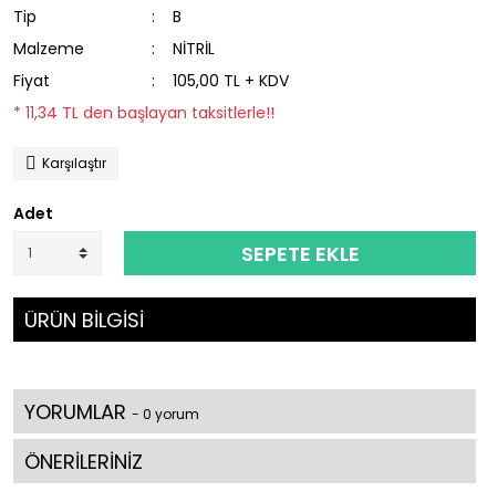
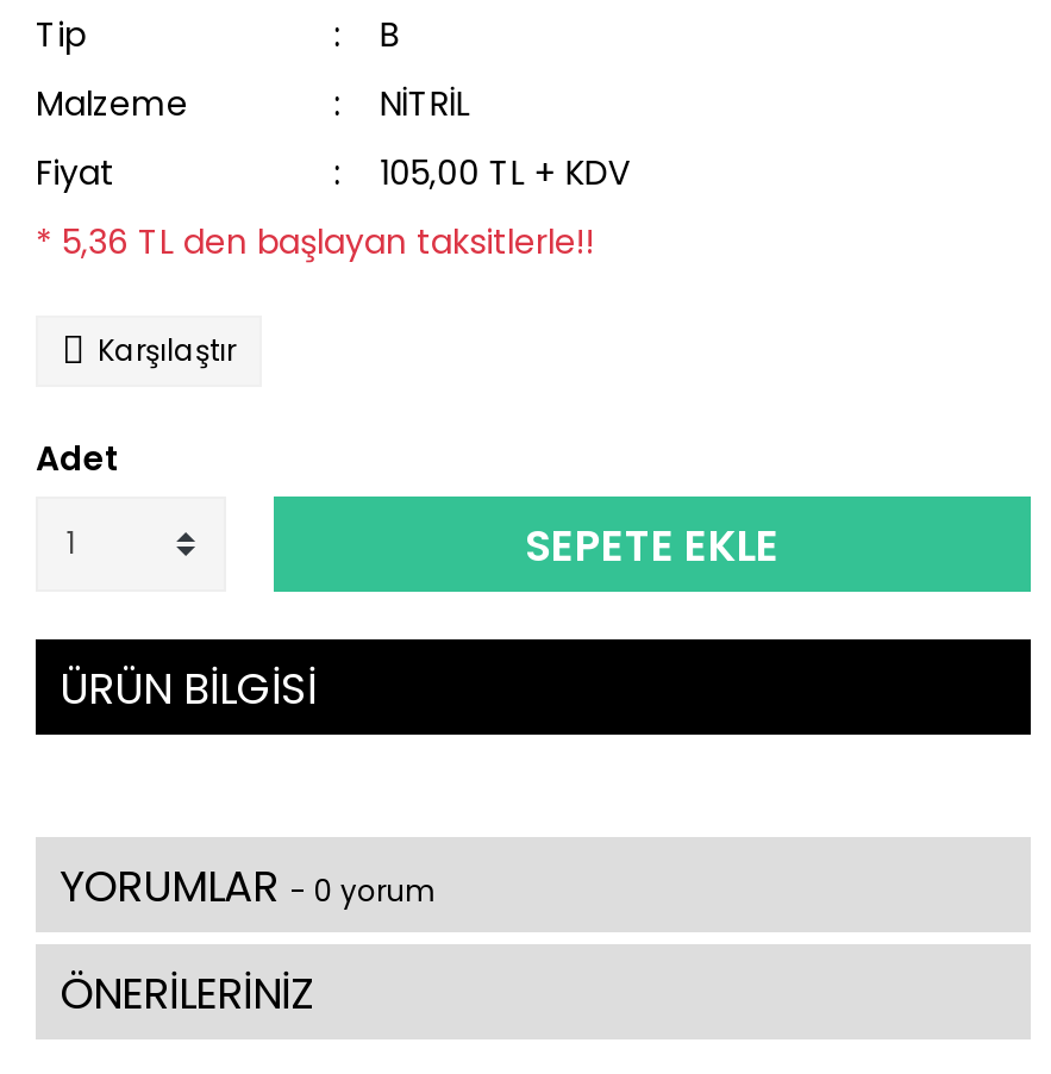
- * 11,34 TL den başlayan taksitlerle!!
+ * 5,36 TL den başlayan taksitlerle!!
